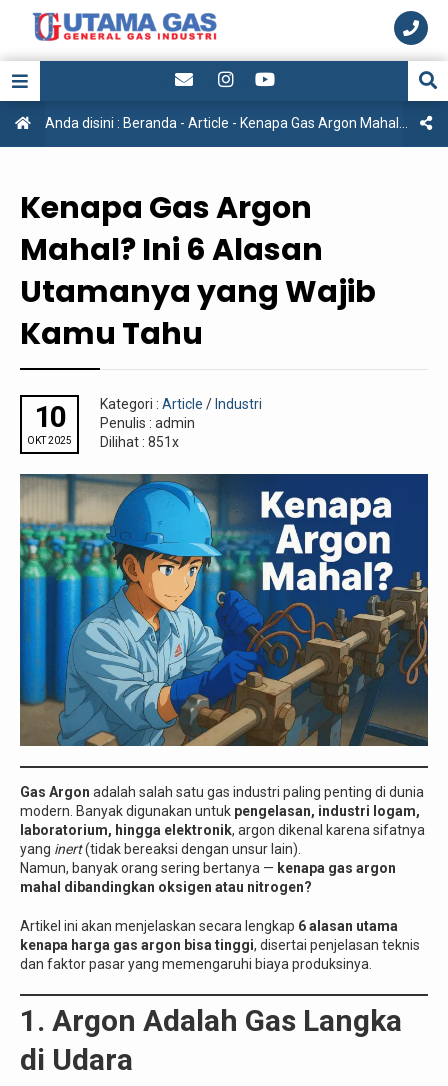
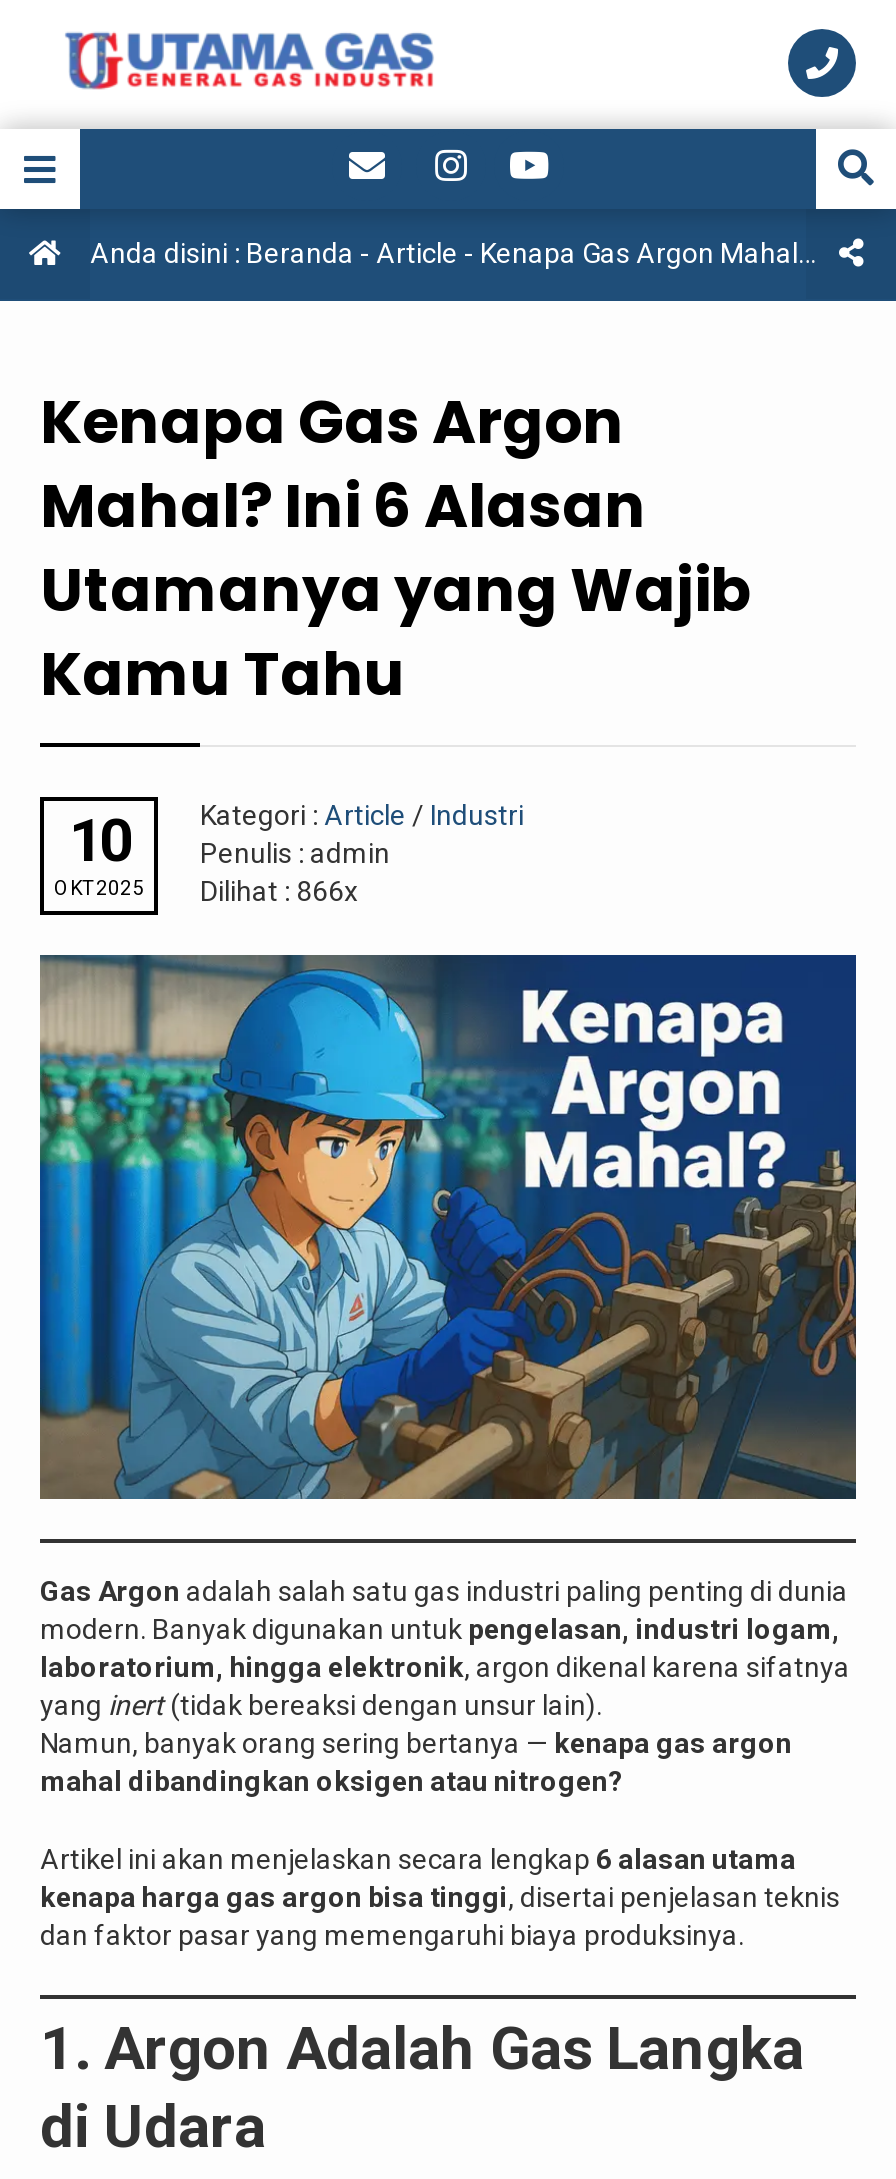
- Dilihat : 851x
+ Dilihat : 866x
